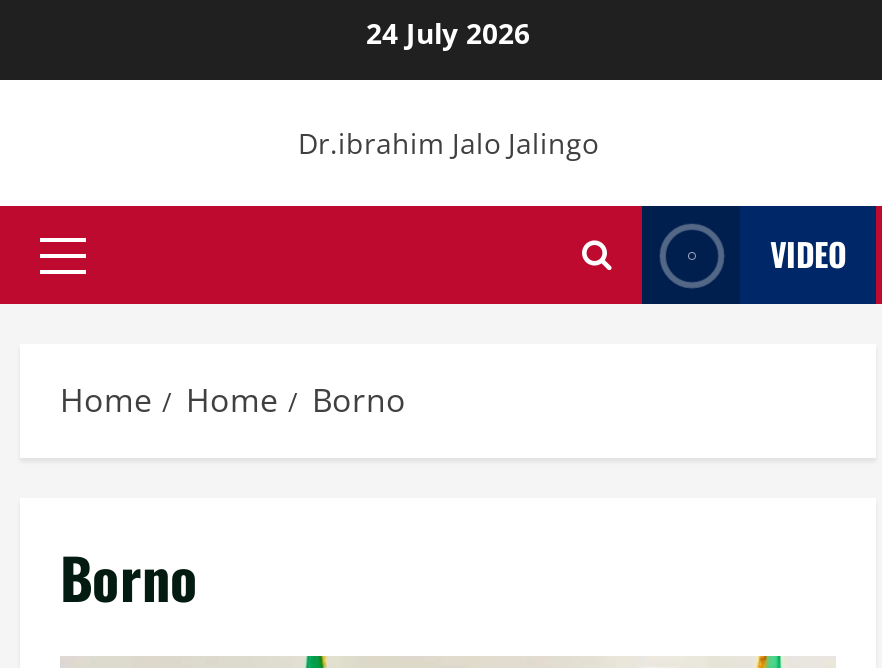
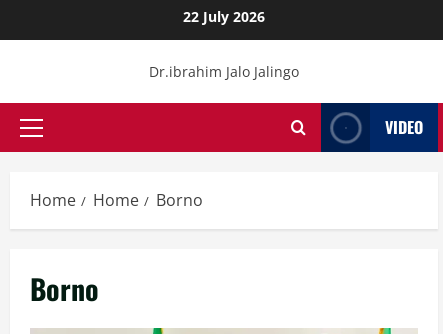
- 24 July 2026
+ 22 July 2026
